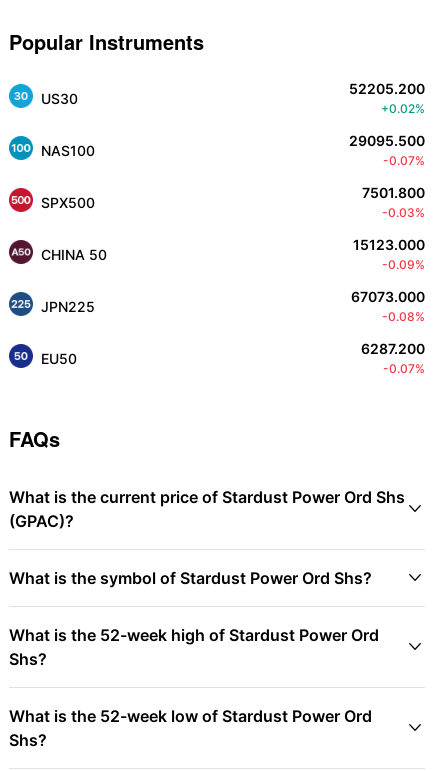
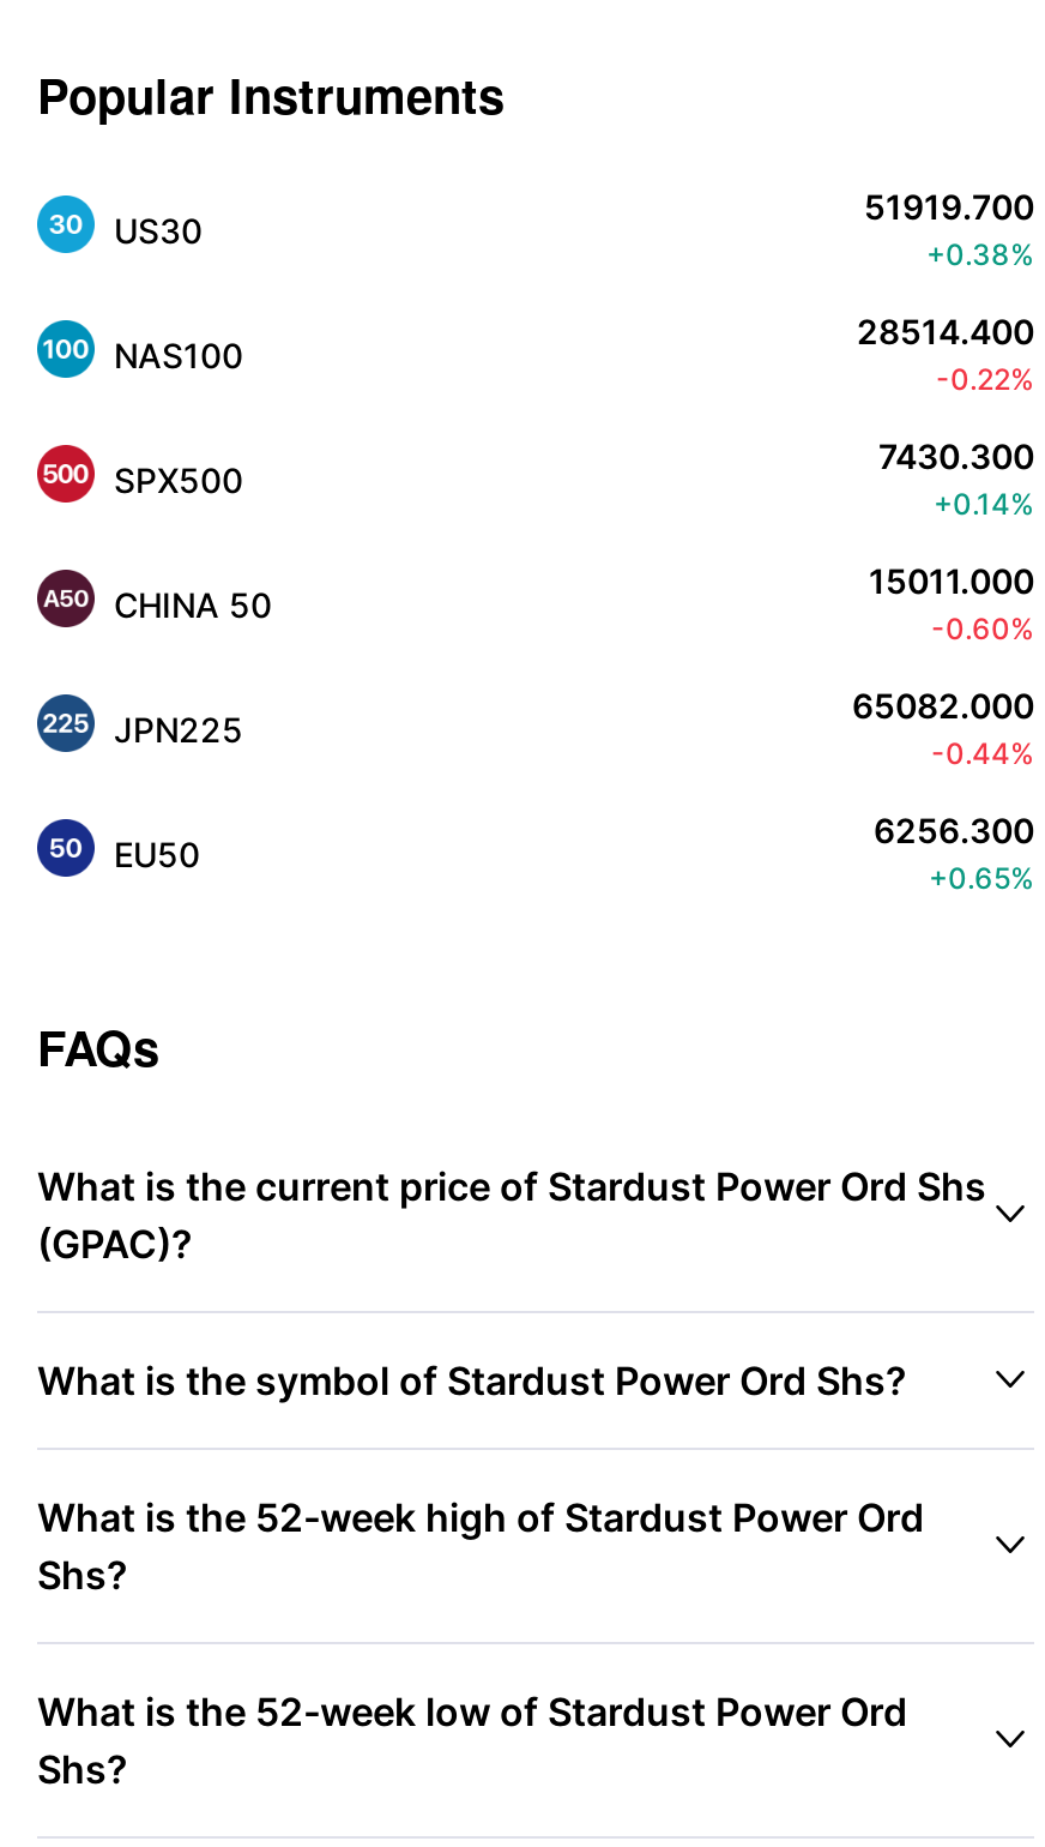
- 52205.200
+ 51919.700

- +0.02%
+ +0.38%

- 29095.500
+ 28514.400

- -0.07%
+ -0.22%

- 7501.800
+ 7430.300

- -0.03%
+ +0.14%

- 15123.000
+ 15011.000

- -0.09%
+ -0.60%

- 67073.000
+ 65082.000

- -0.08%
+ -0.44%

- 6287.200
+ 6256.300

- -0.07%
+ +0.65%
